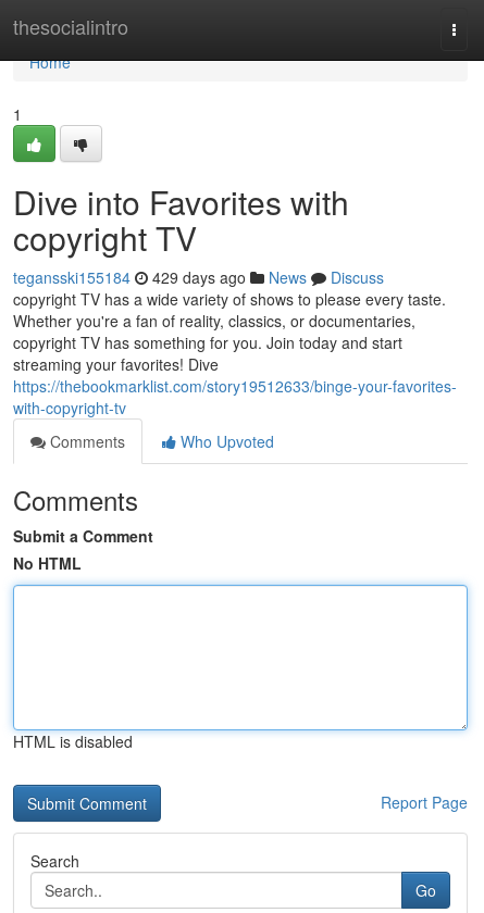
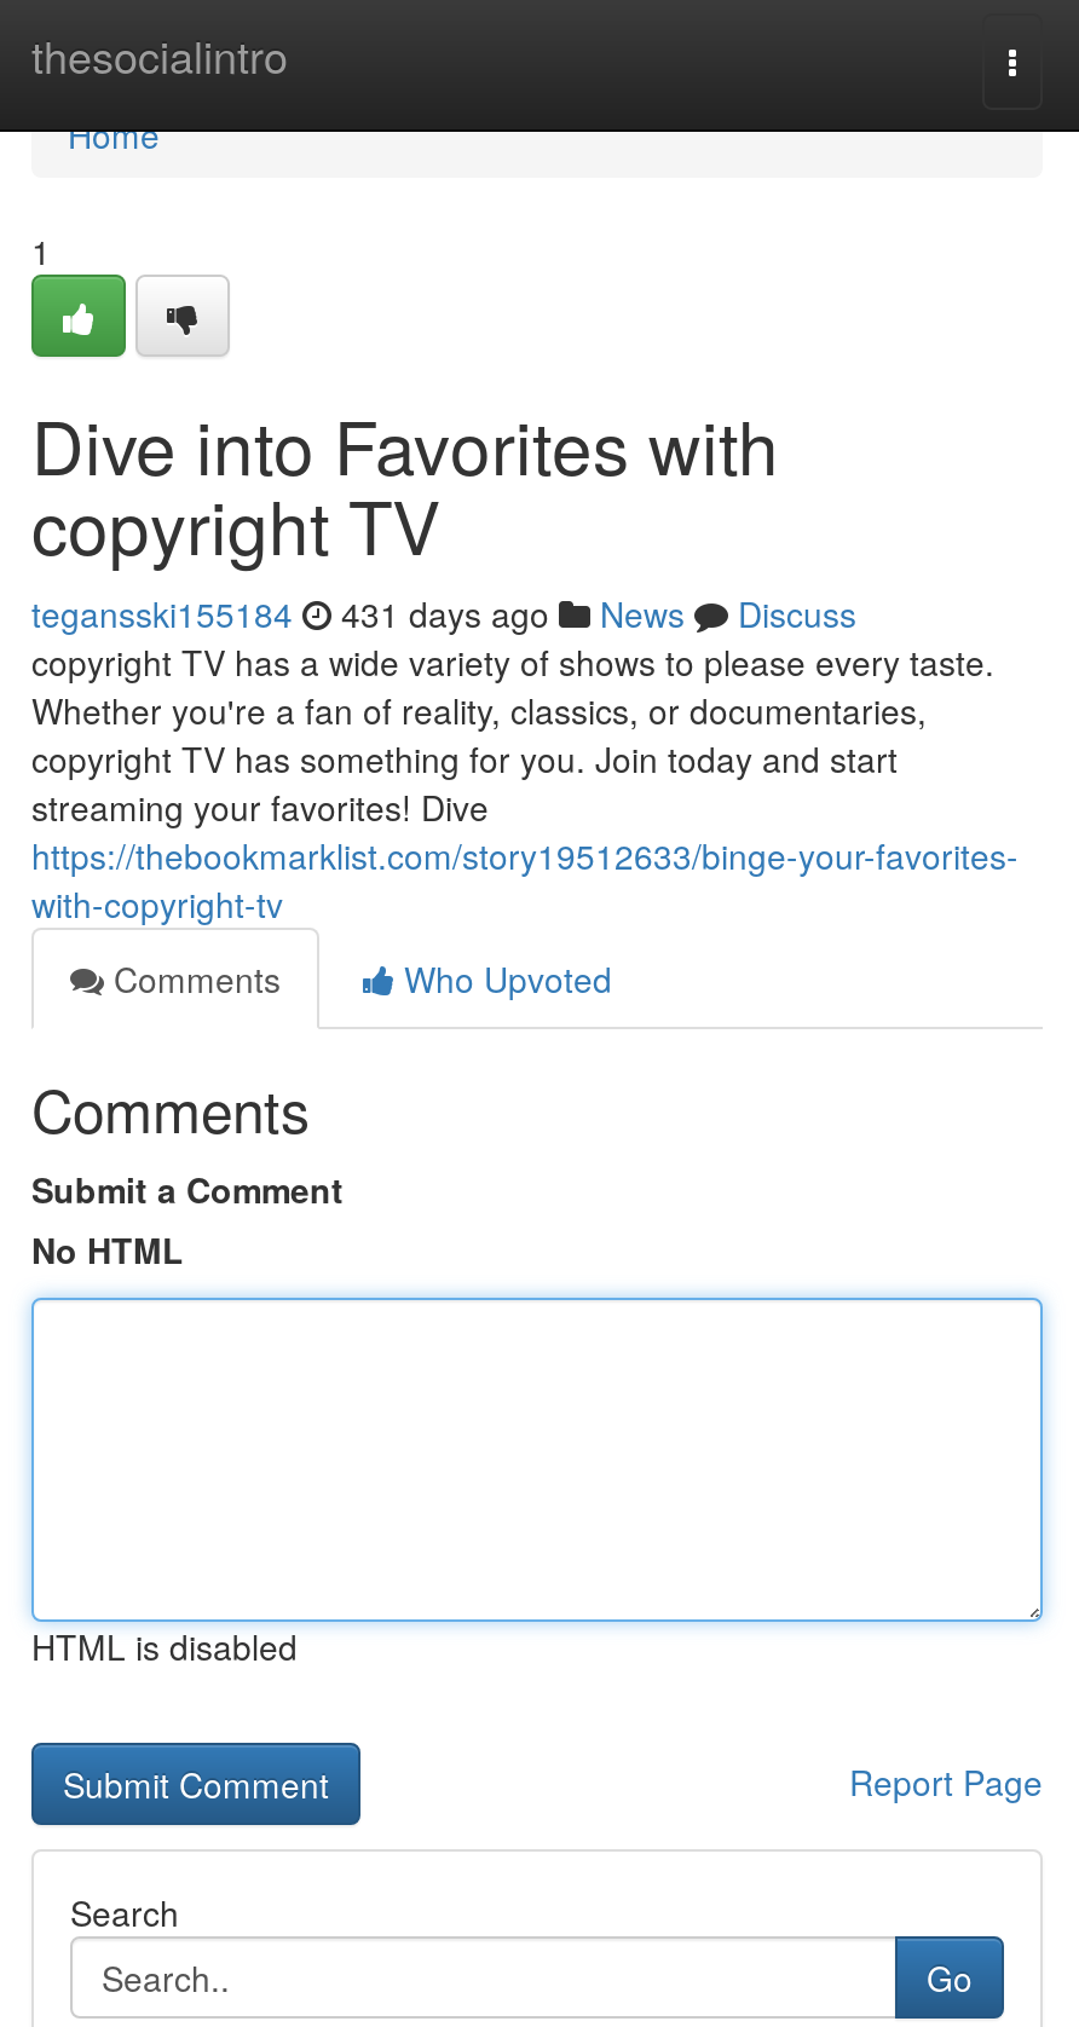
- tegansski155184 429 days ago News Discuss
+ tegansski155184 431 days ago News Discuss
